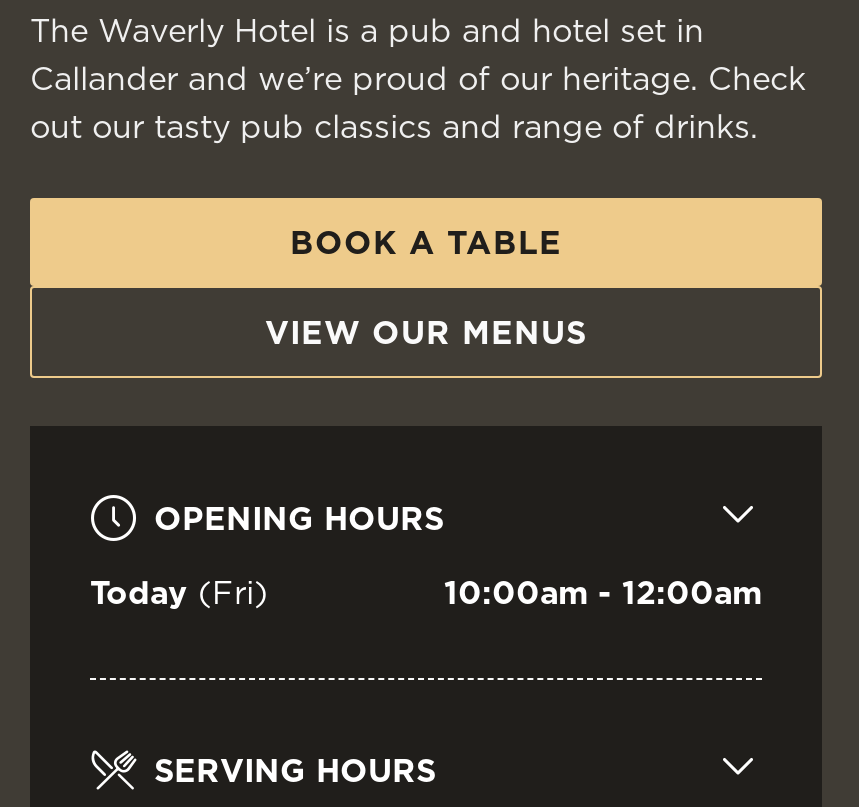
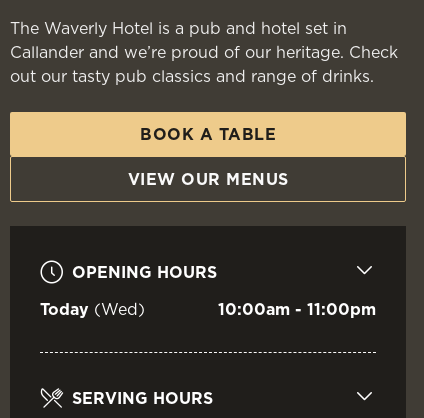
- Today (Fri)
+ Today (Wed)

- 10:00am - 12:00am
+ 10:00am - 11:00pm
